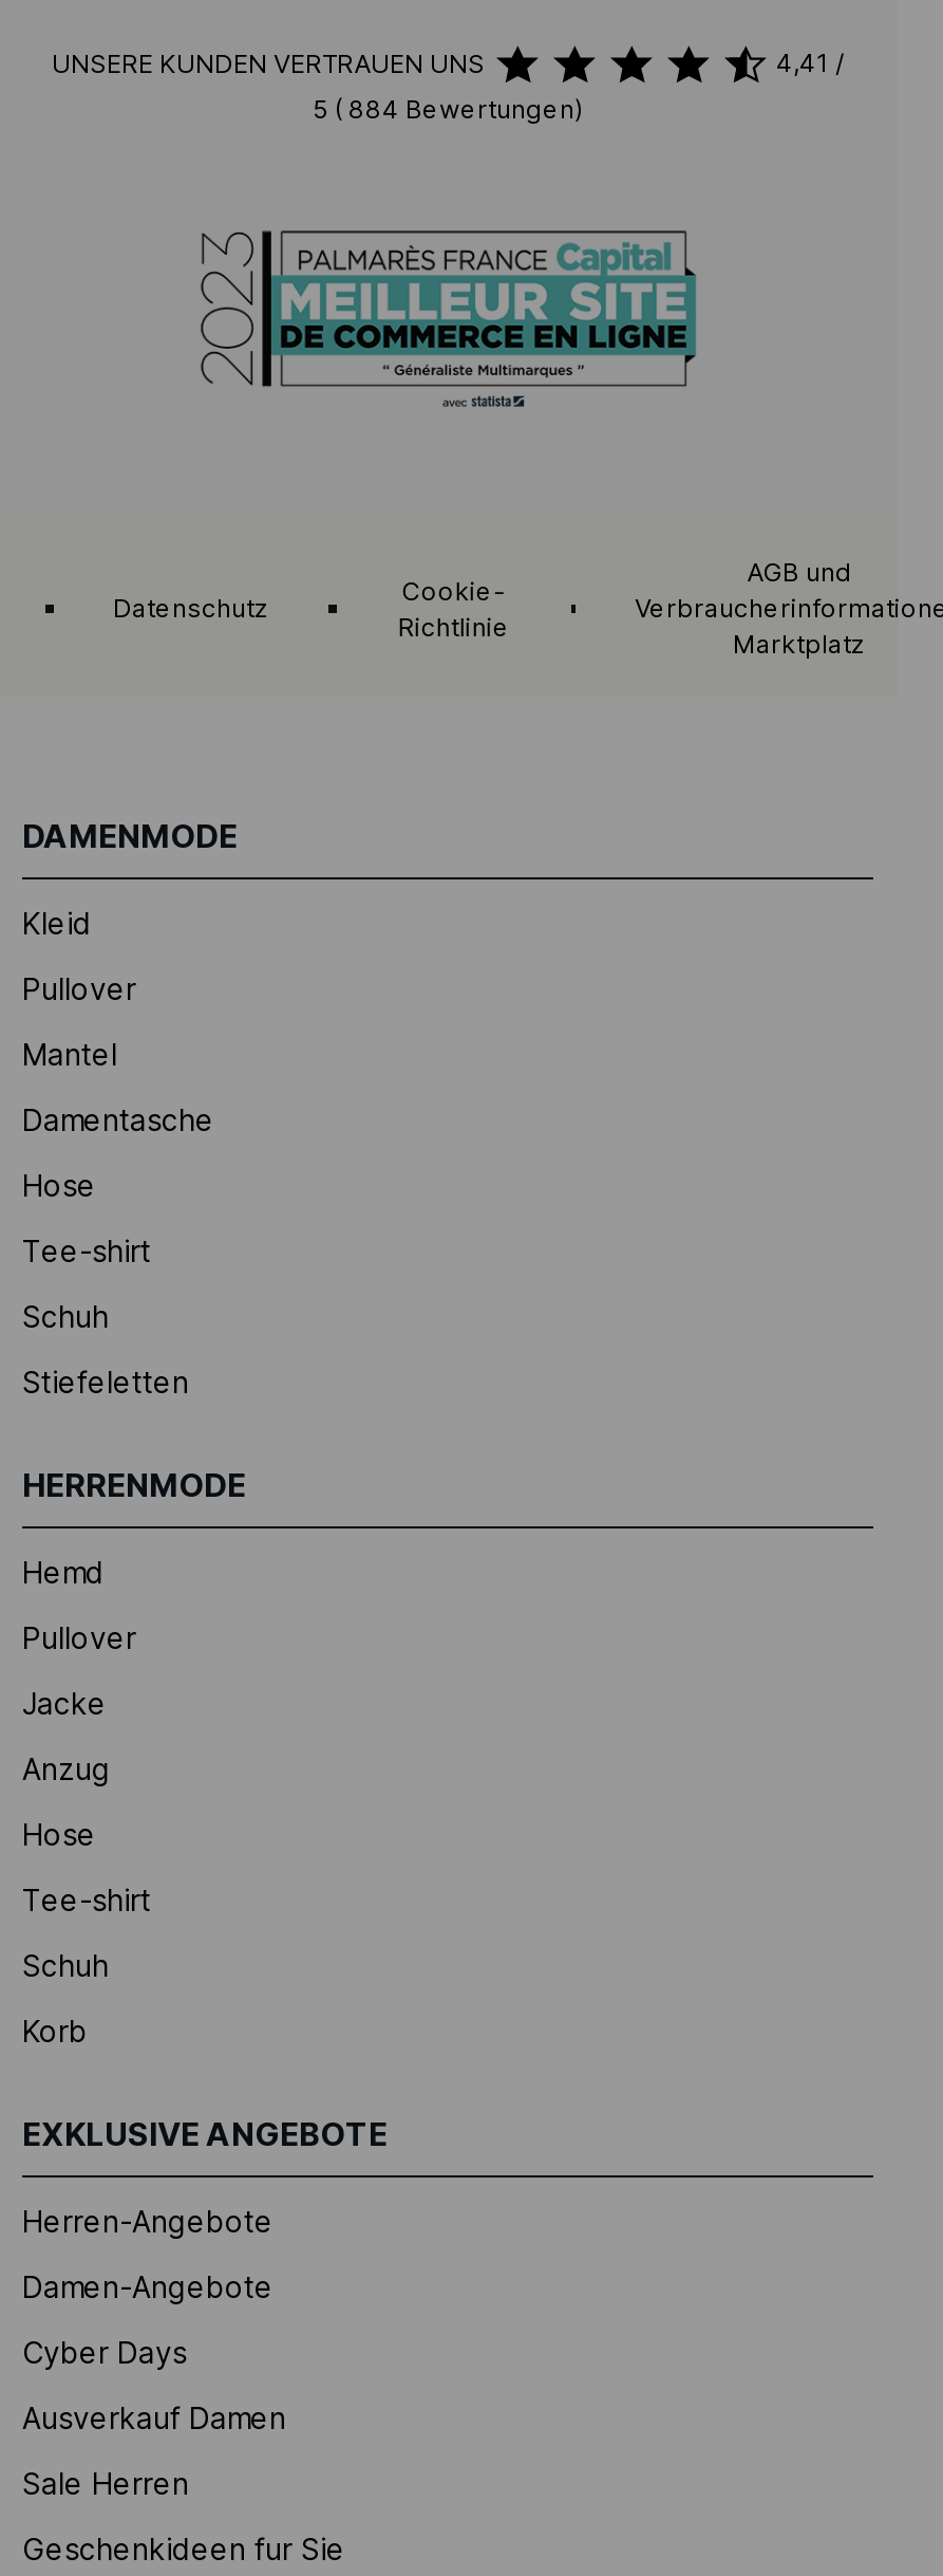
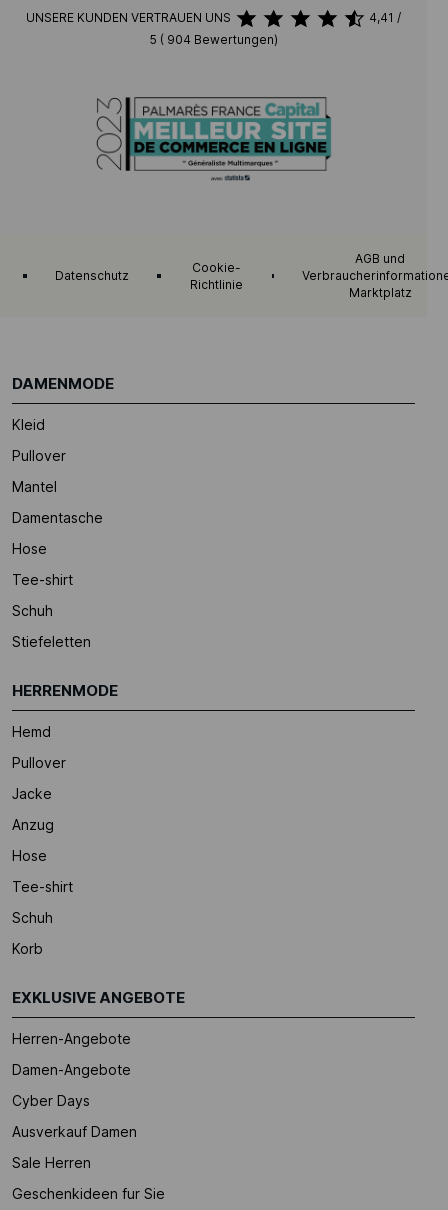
- 5 (884 Bewertungen)
+ 5 (904 Bewertungen)
